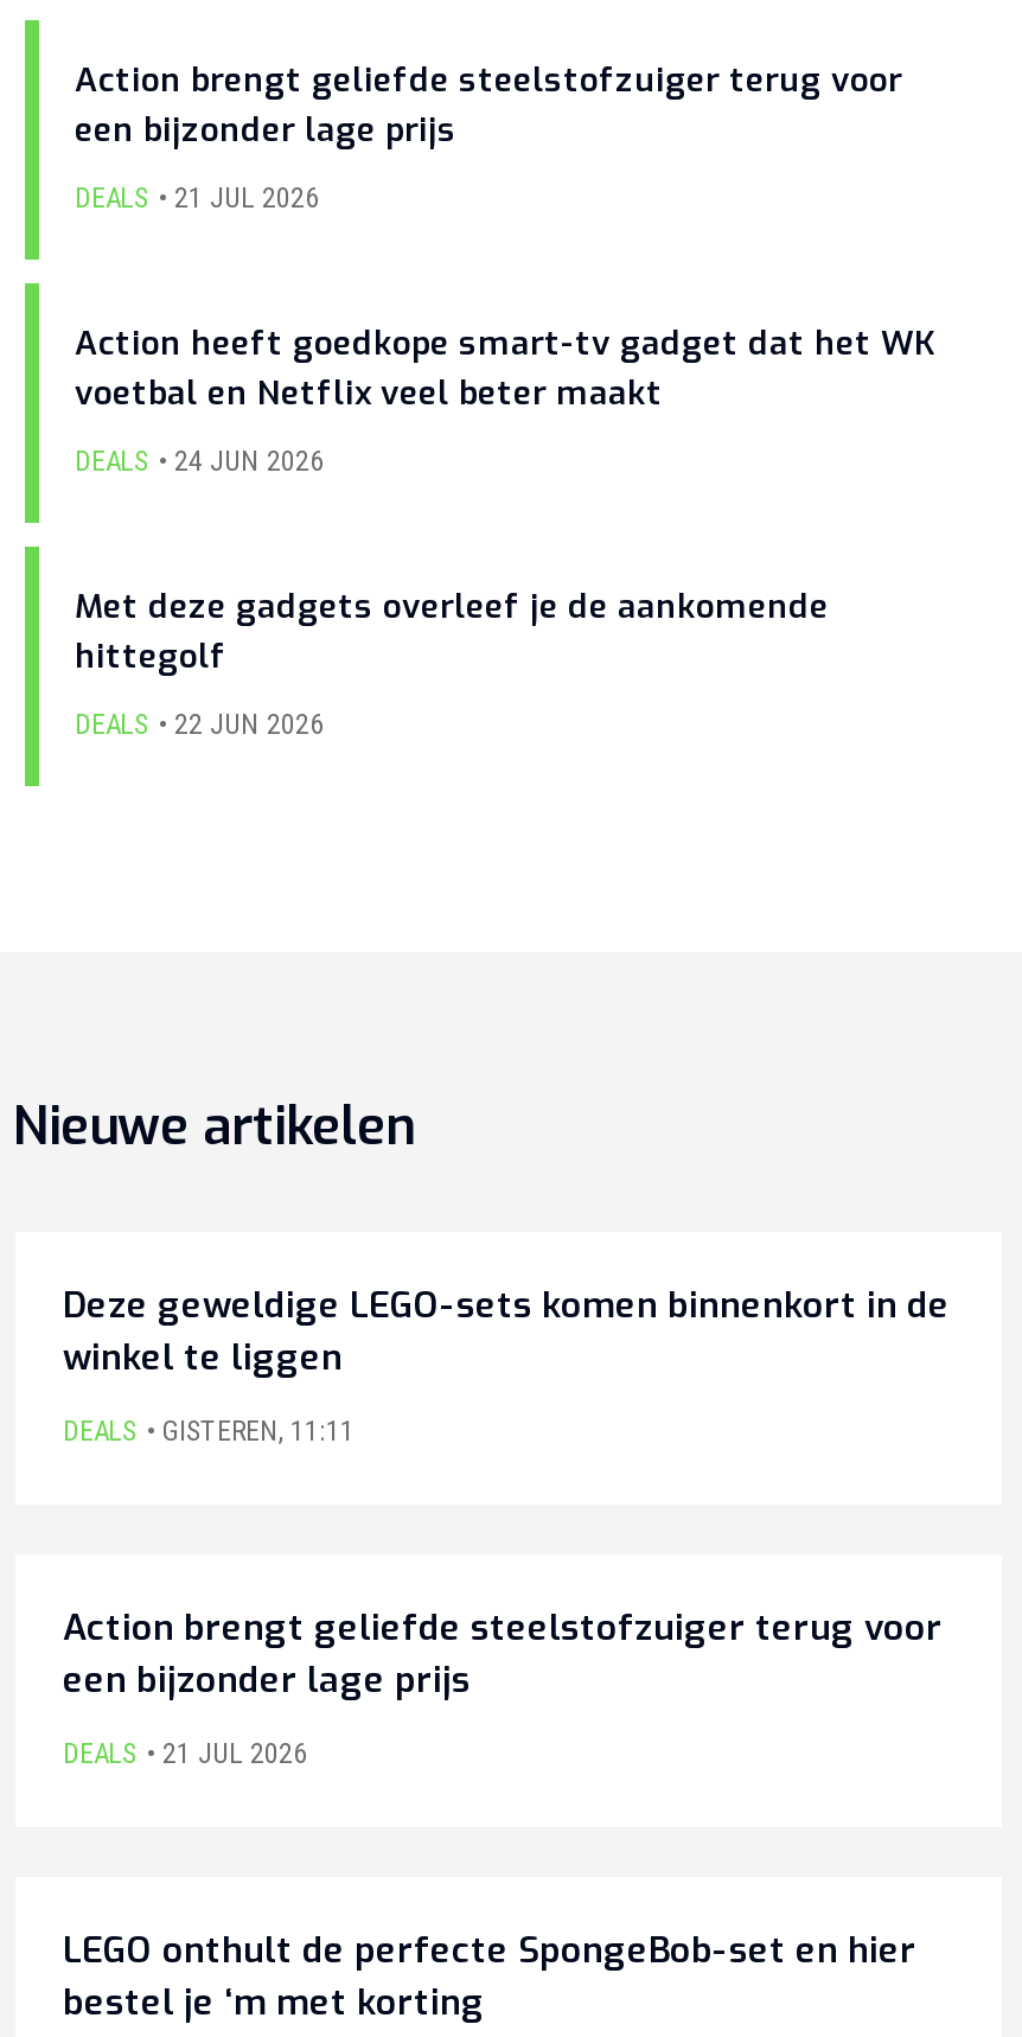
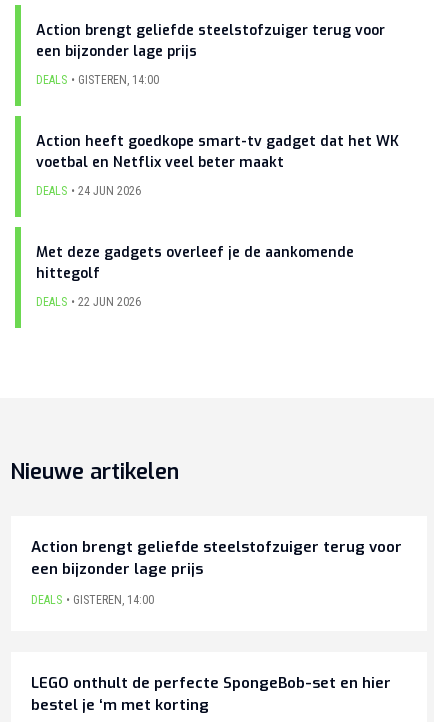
- DEALS 21 JUL 2026
+ DEALS GISTEREN, 14:00

- Deze geweldige LEGO-sets komen binnenkort in de
- winkel te liggen
- DEALS GISTEREN, 11:11

- DEALS 21 JUL 2026
+ DEALS GISTEREN, 14:00
